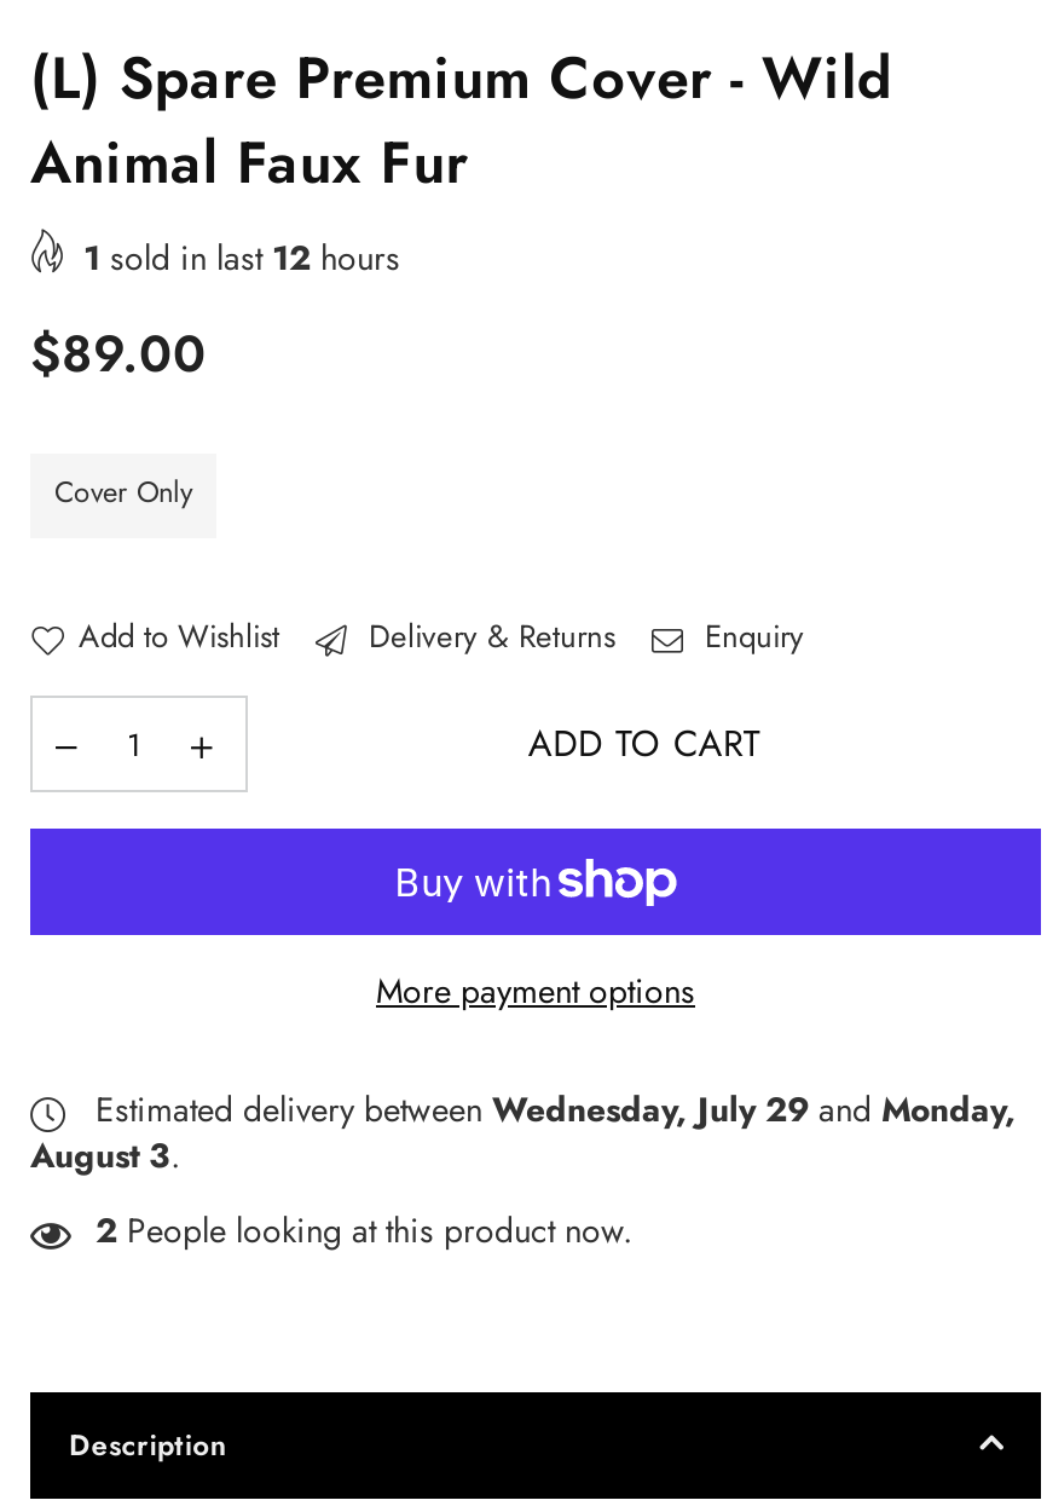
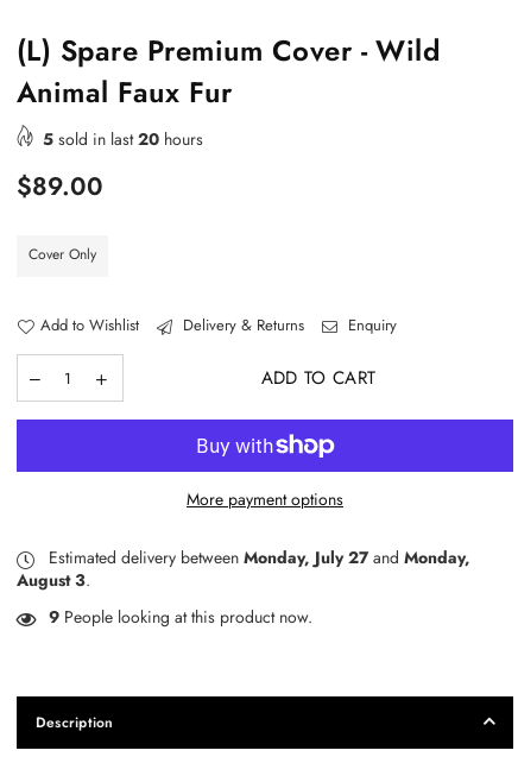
- 1 sold in last 12 hours
+ 5 sold in last 20 hours

- Estimated delivery between Wednesday, July 29 and Monday,
+ Estimated delivery between Monday, July 27 and Monday,

- 2 People looking at this product now.
+ 9 People looking at this product now.
